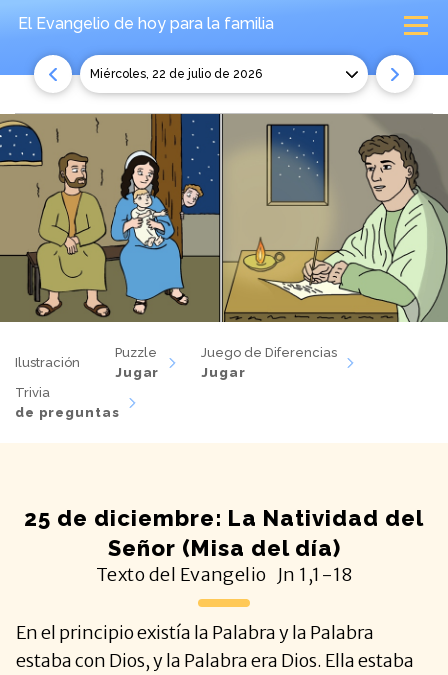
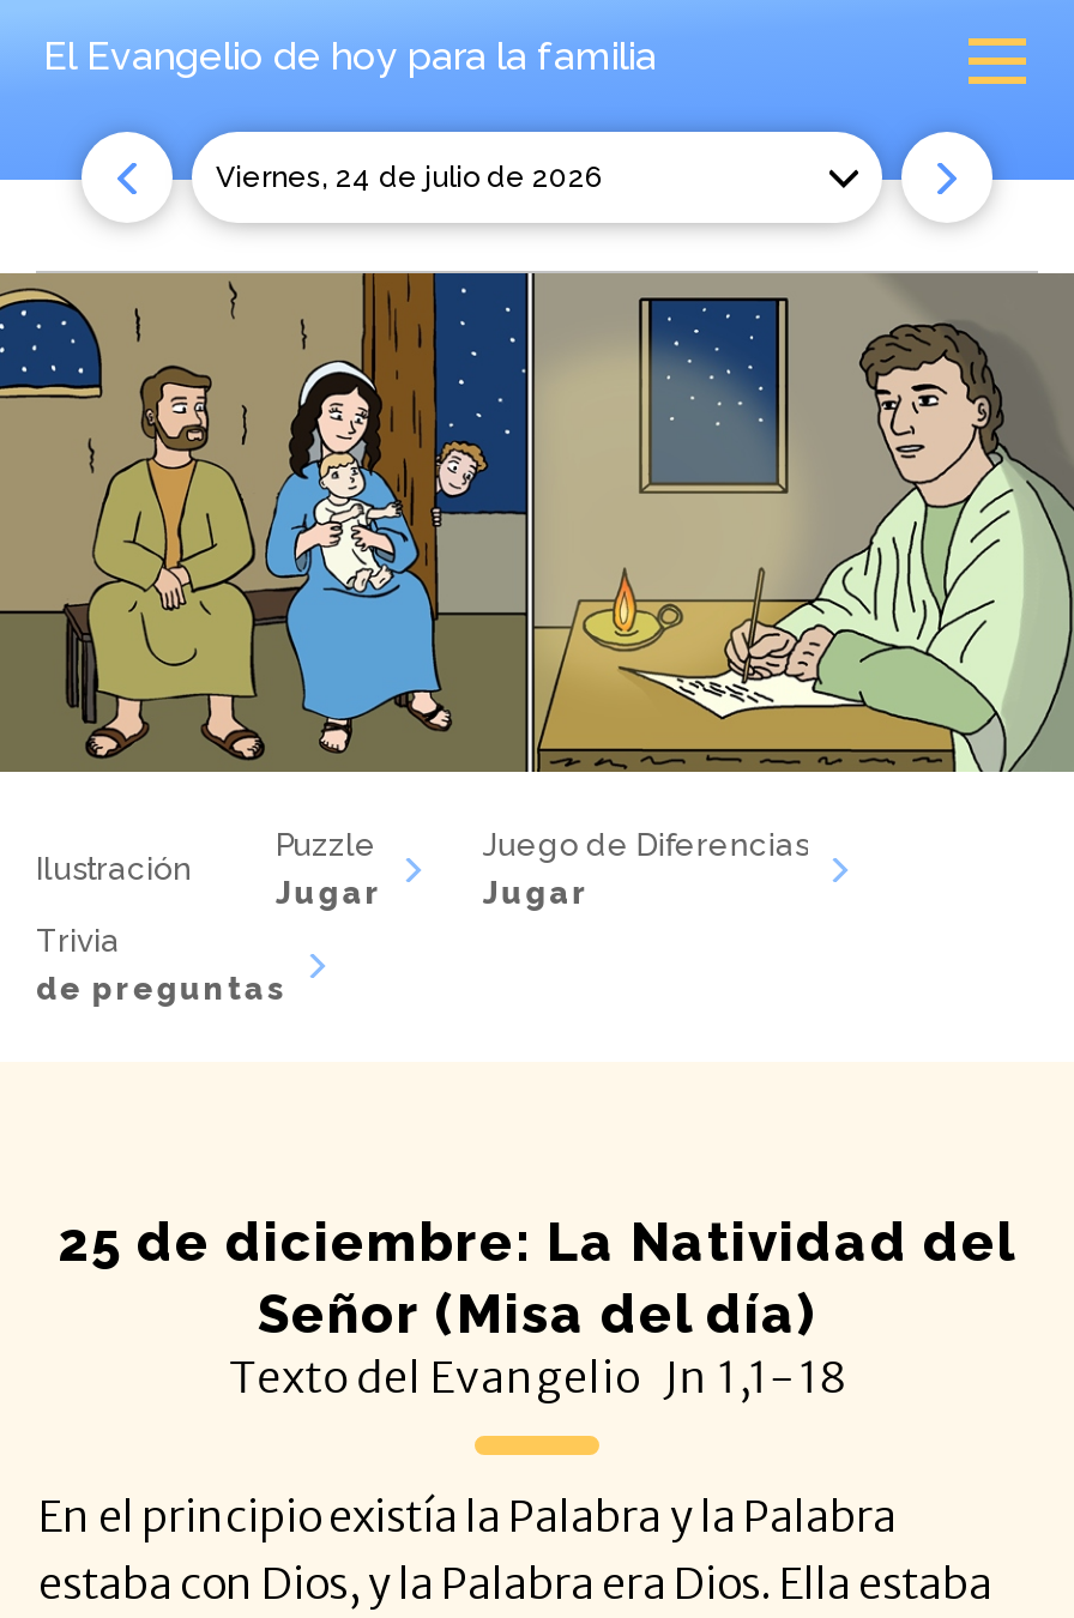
- miércoles, 22 de julio de 2026
+ viernes, 24 de julio de 2026
